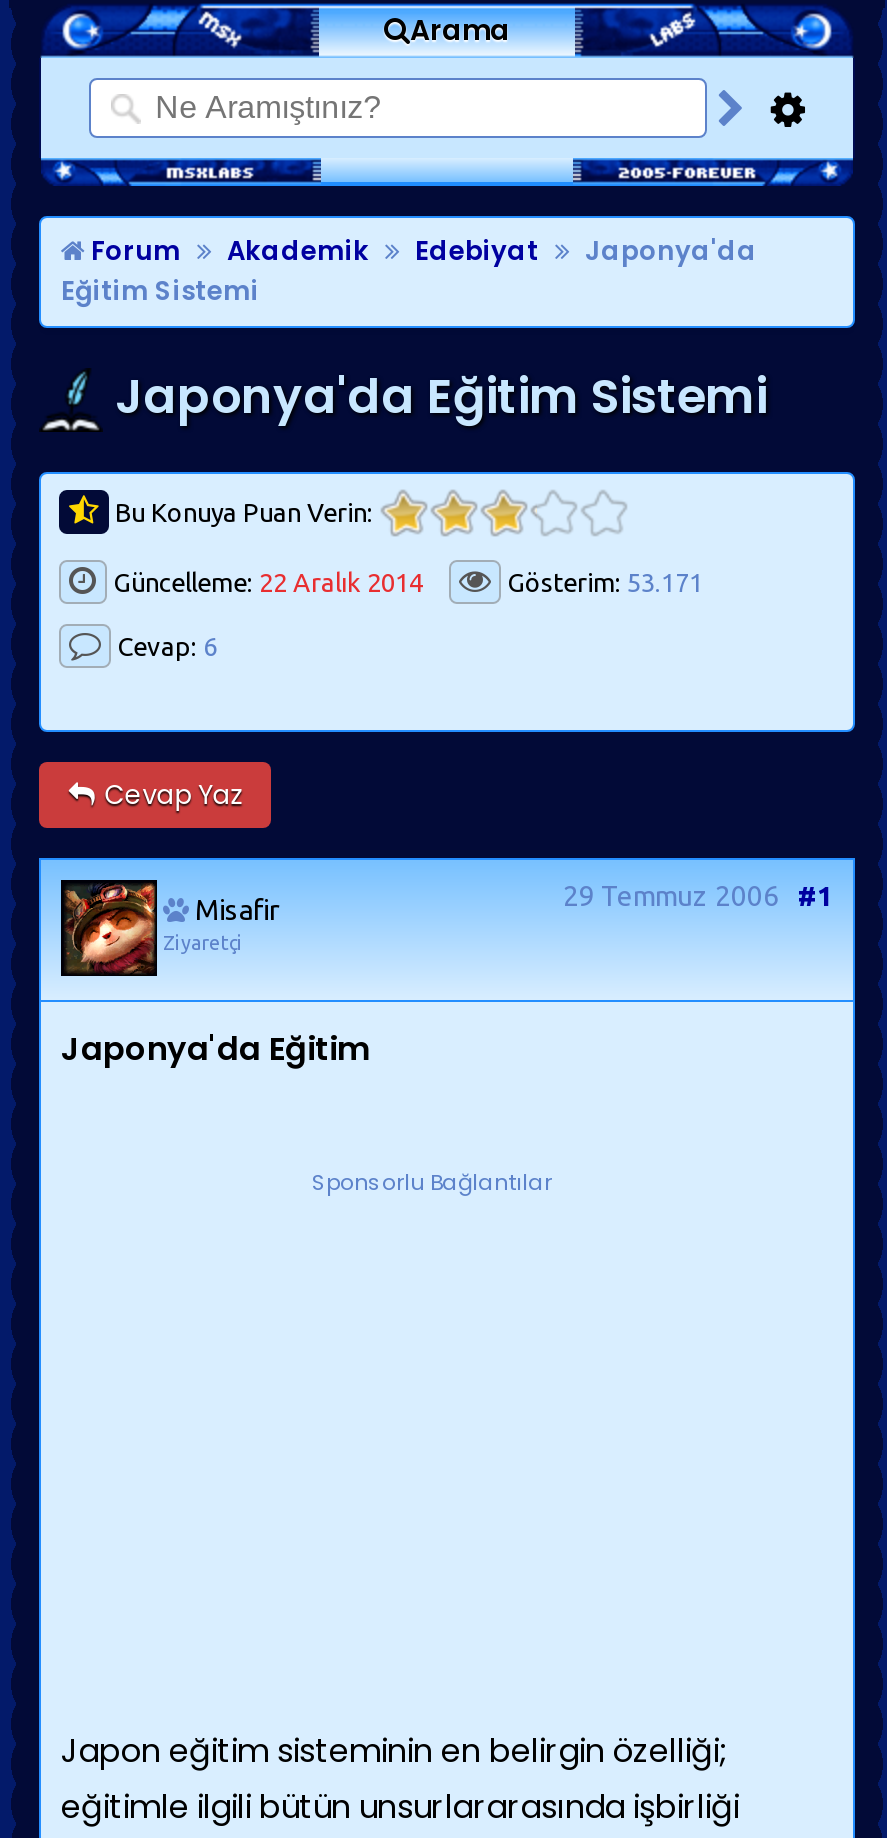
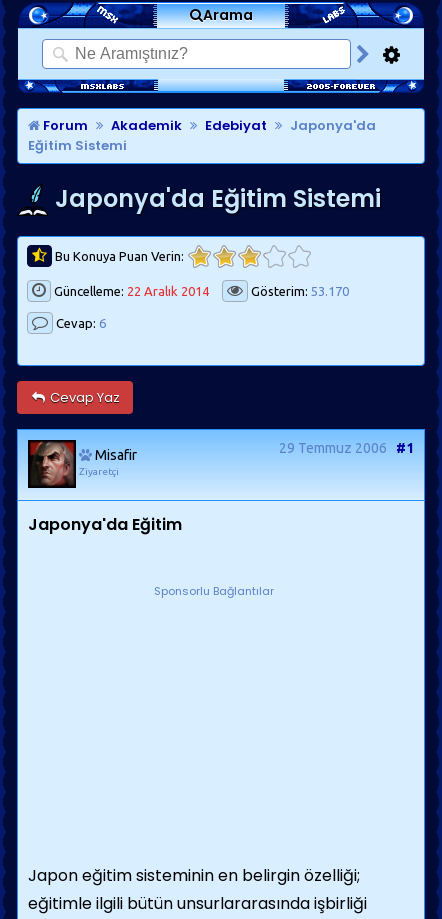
- Gösterim: 53.171
+ Gösterim: 53.170

- [image]
+ [image]
